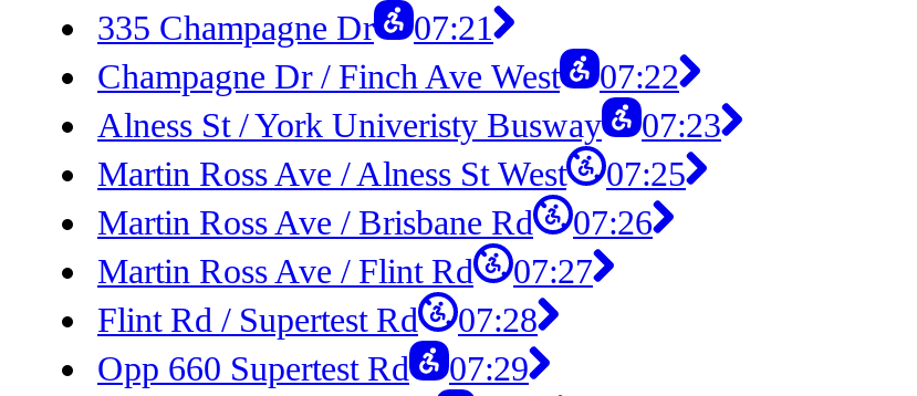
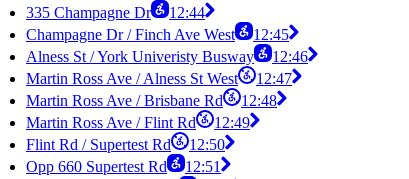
- 335 Champagne Dr 07:21
+ 335 Champagne Dr 12:44

- Champagne Dr / Finch Ave West 07:22
+ Champagne Dr / Finch Ave West 12:45

- Alness St / York Univeristy Busway 07:23
+ Alness St / York Univeristy Busway 12:46

- Martin Ross Ave / Alness St West 07:25
+ Martin Ross Ave / Alness St West 12:47

- Martin Ross Ave / Brisbane Rd 07:26
+ Martin Ross Ave / Brisbane Rd 12:48

- Martin Ross Ave / Flint Rd 07:27
+ Martin Ross Ave / Flint Rd 12:49

- Flint Rd / Supertest Rd 07:28
+ Flint Rd / Supertest Rd 12:50

- Opp 660 Supertest Rd 07:29
+ Opp 660 Supertest Rd 12:51
